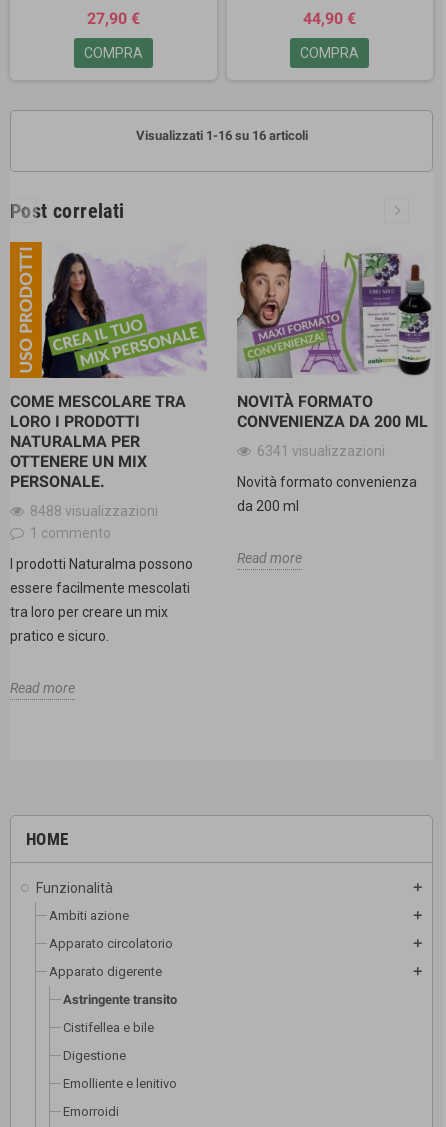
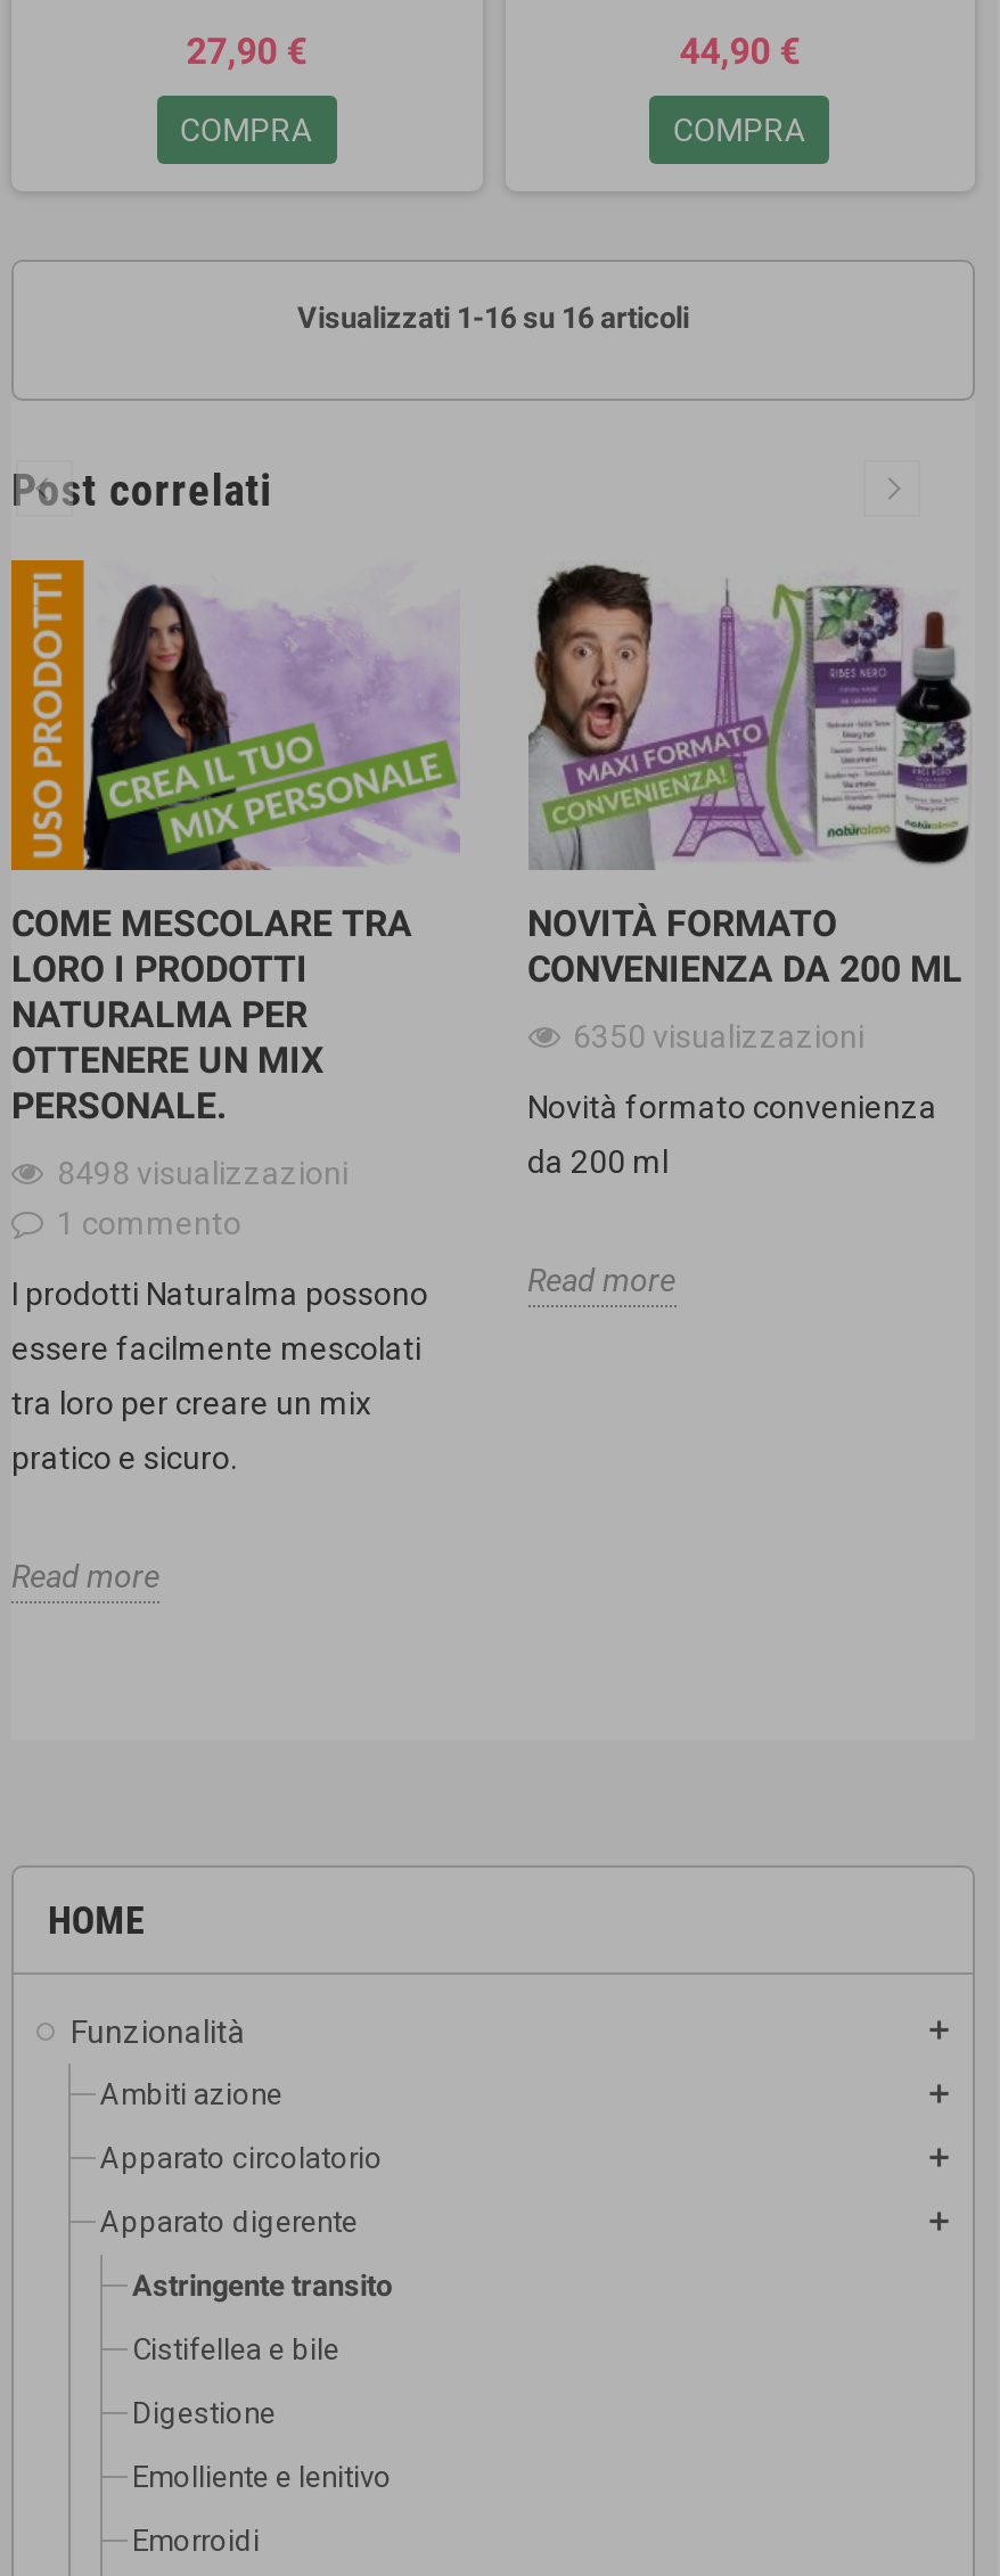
- 6341 visualizzazioni
+ 6350 visualizzazioni

- 8488 visualizzazioni
+ 8498 visualizzazioni
